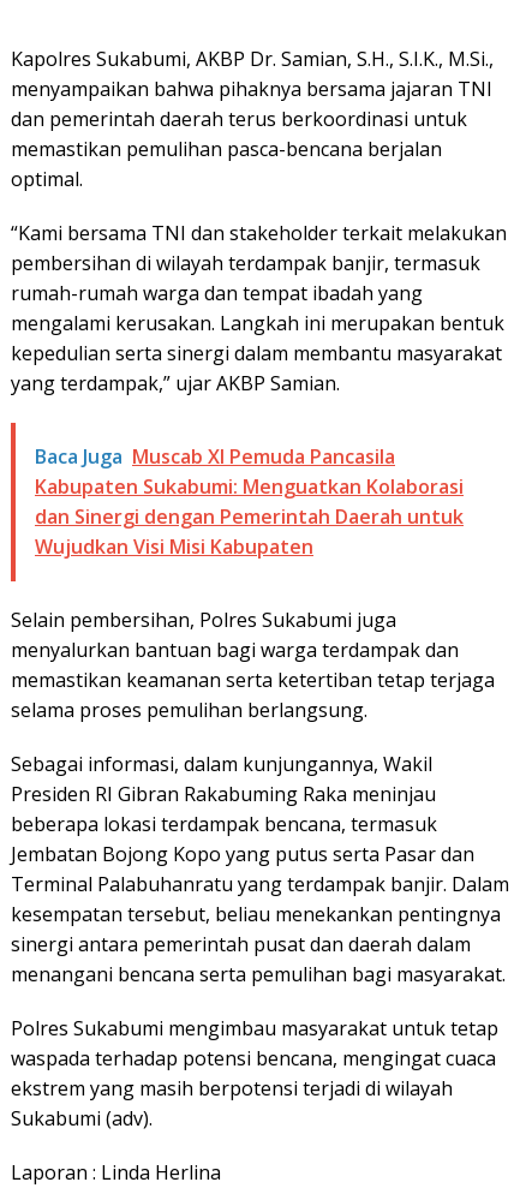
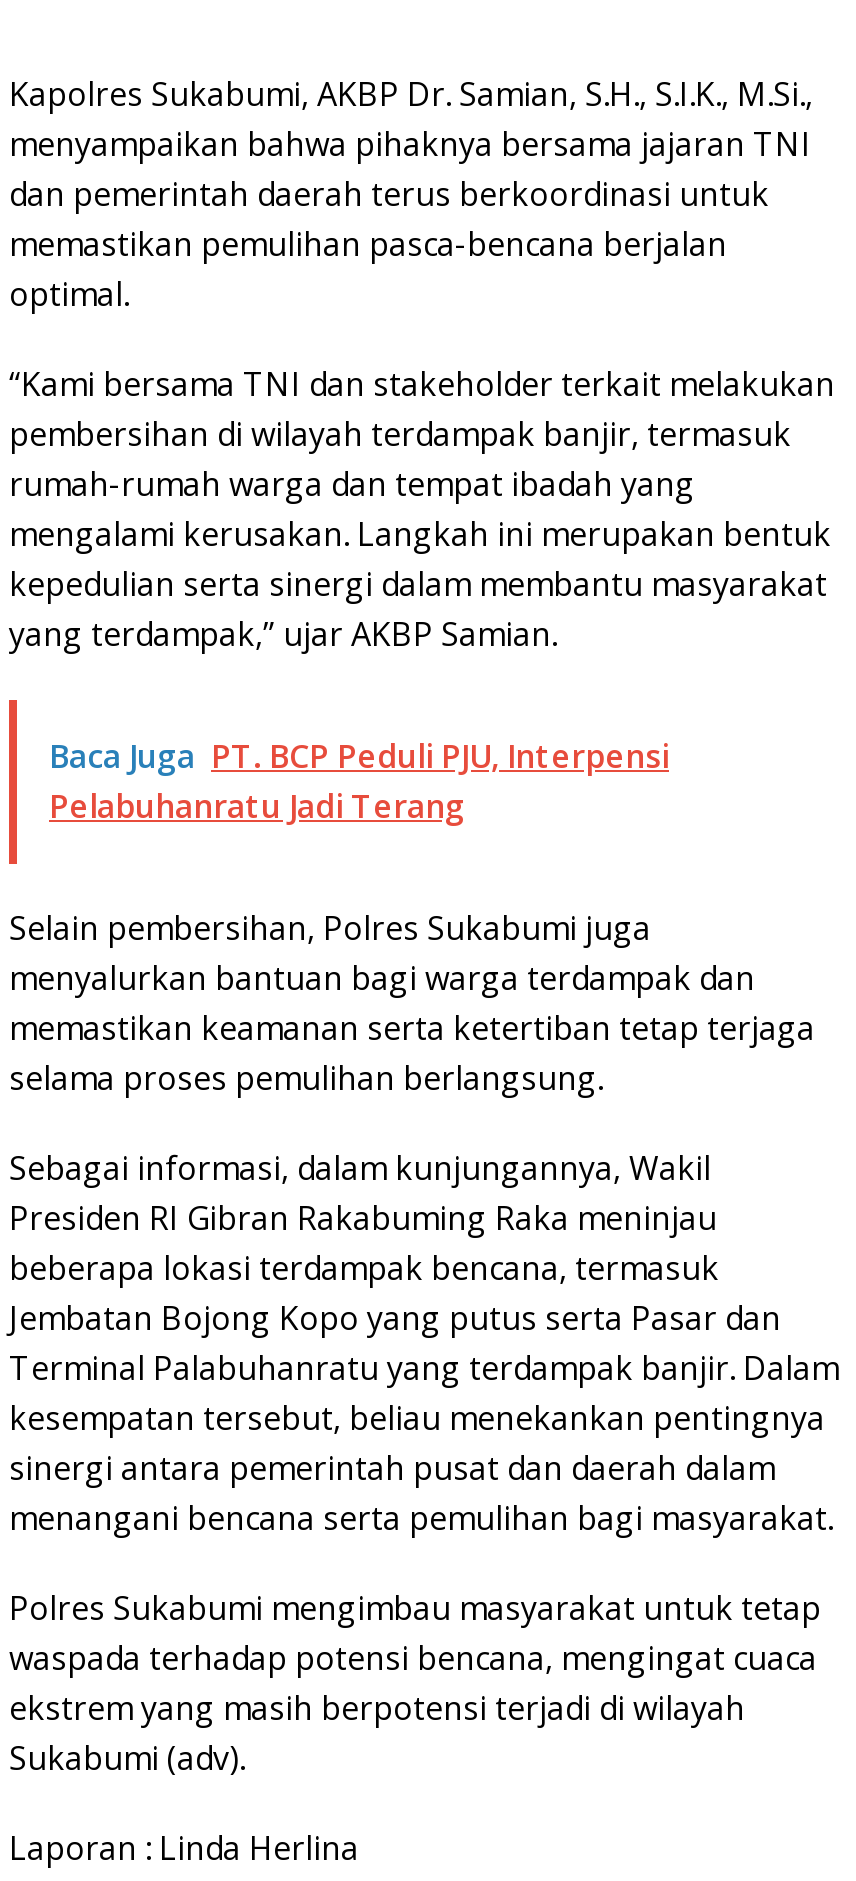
- Baca Juga Muscab XI Pemuda Pancasila
- Kabupaten Sukabumi: Menguatkan Kolaborasi
- dan Sinergi dengan Pemerintah Daerah untuk
- Wujudkan Visi Misi Kabupaten
+ Baca Juga PT. BCP Peduli PJU, Interpensi
+ Pelabuhanratu Jadi Terang
